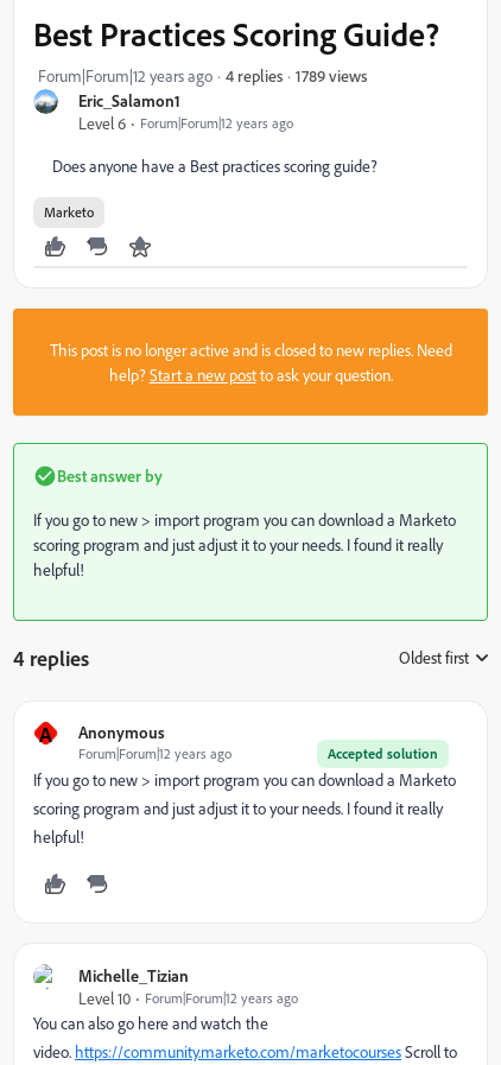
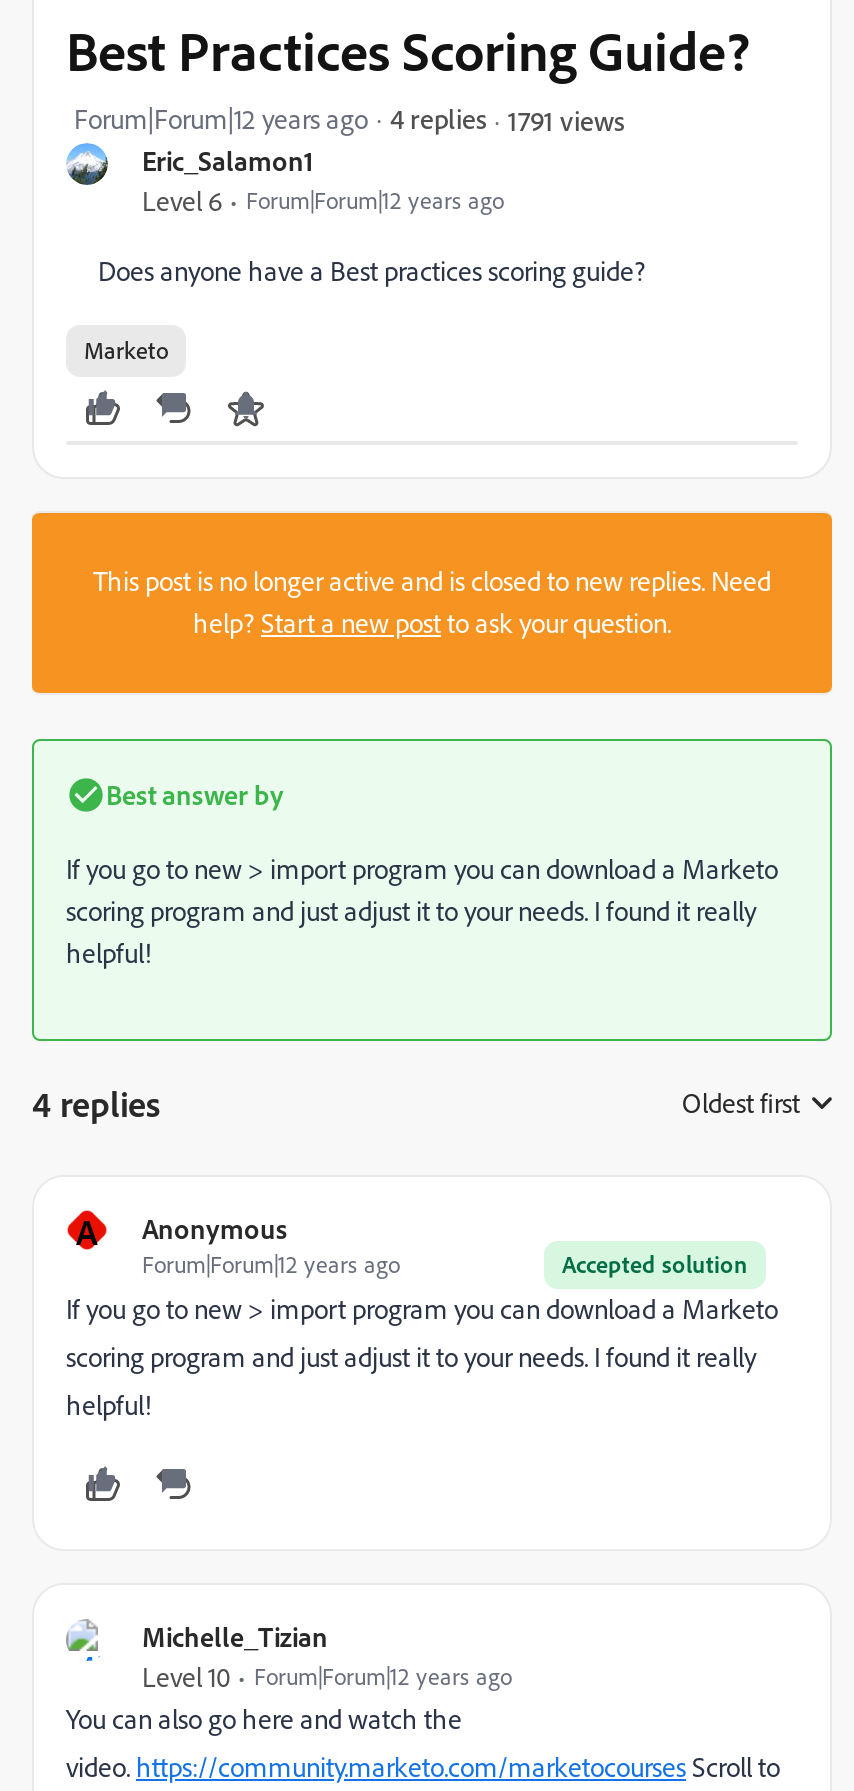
- 1789 views
+ 1791 views
